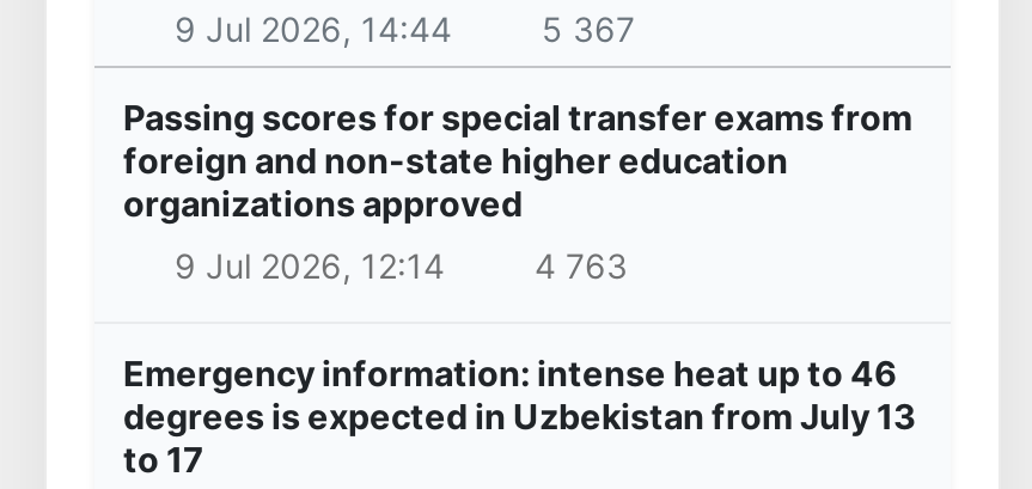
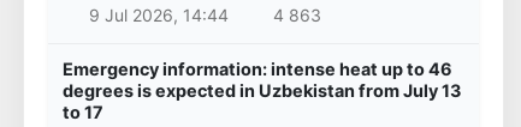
- 5 367
- Passing scores for special transfer exams from
- foreign and non-state higher education
- organizations approved
- 9 Jul 2026, 12:14
- 4 763
+ 4 863
